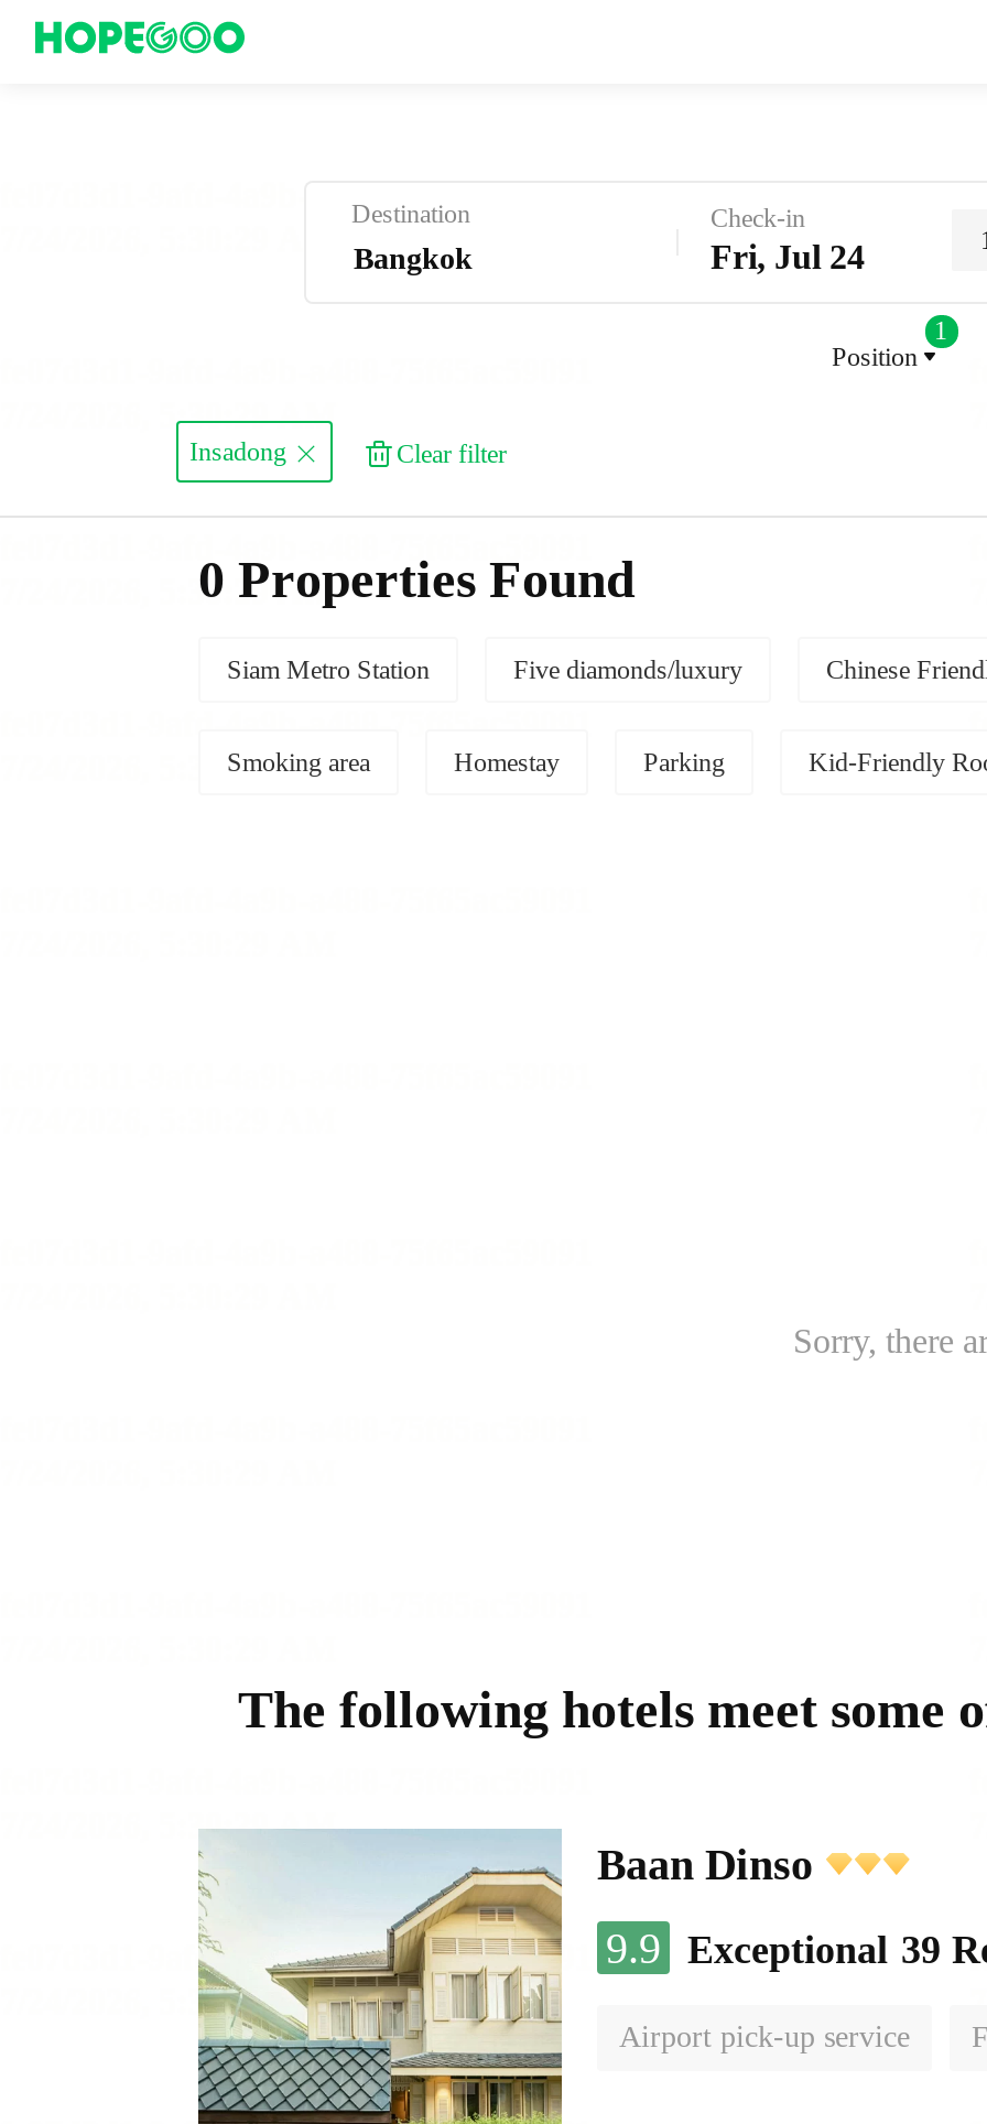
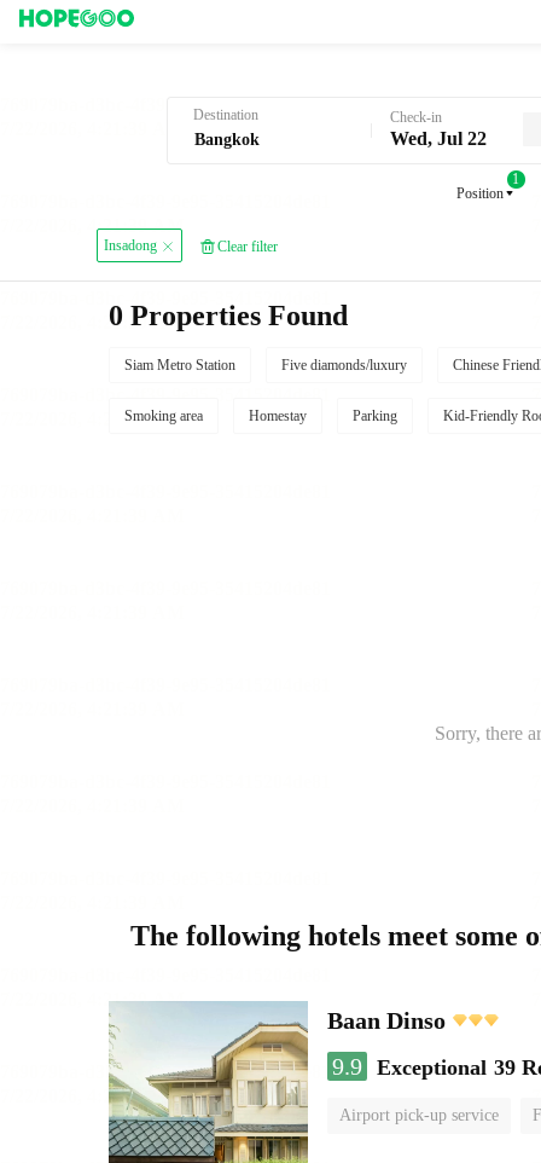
- Fri, Jul 24
+ Wed, Jul 22
